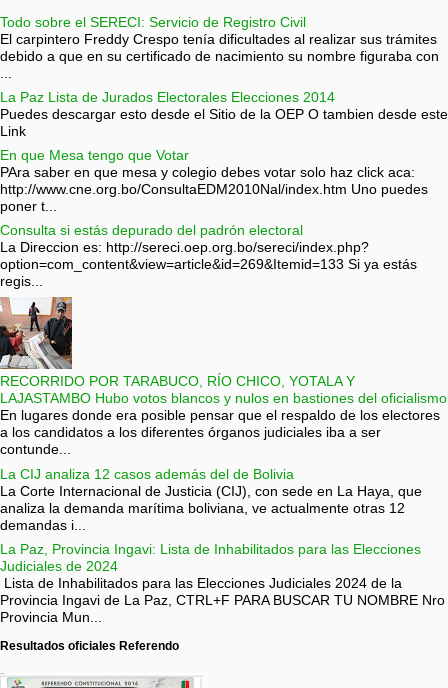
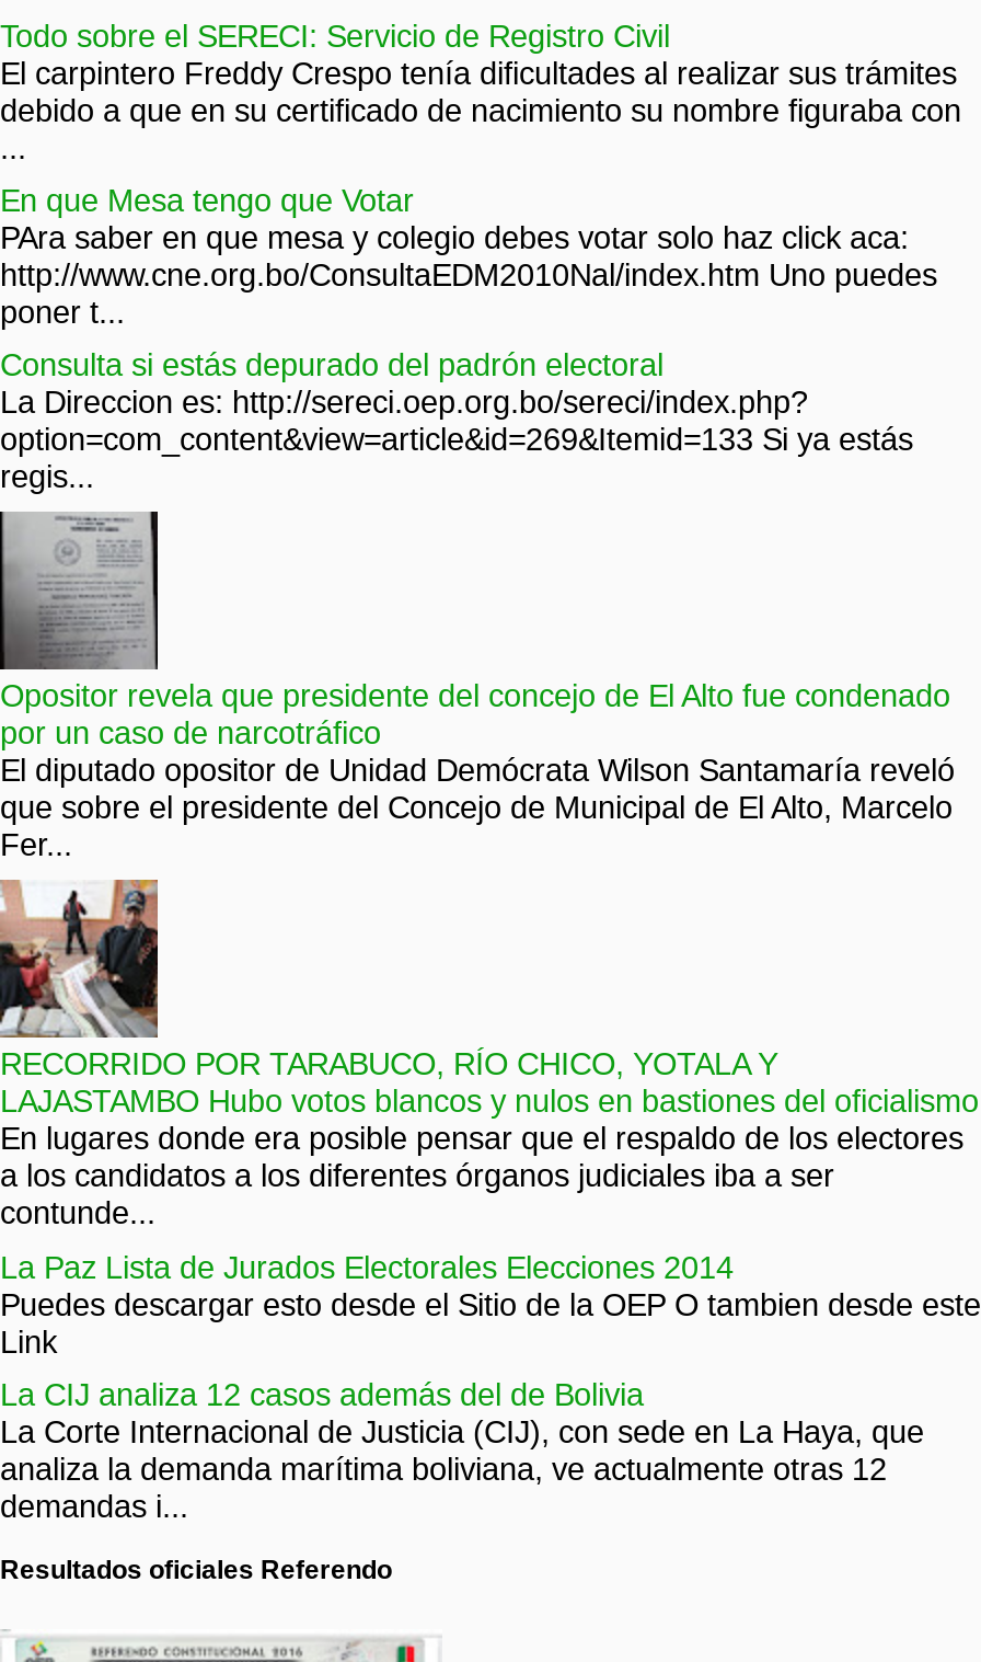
moved down: La Paz Lista de Jurados Electorales Elecciones 2014 | Puedes descargar esto desde el Sitio de la OEP O tambien desde este | Link

moved up: En que Mesa tengo que Votar | PAra saber en que mesa y colegio debes votar solo haz click aca: | http://www.cne.org.bo/ConsultaEDM2010Nal/index.htm Uno puedes | poner t... | Consulta si estás depurado del padrón electoral | La Direccion es: http://sereci.oep.org.bo/sereci/index.php? | option=com_content&view=article&id=269&Itemid=133 Si ya estás | regis...

+ [image]
+ Opositor revela que presidente del concejo de El Alto fue condenado
+ por un caso de narcotráfico
+ El diputado opositor de Unidad Demócrata Wilson Santamaría reveló
+ que sobre el presidente del Concejo de Municipal de El Alto, Marcelo
+ Fer...

moved down: [image] | RECORRIDO POR TARABUCO, RÍO CHICO, YOTALA Y | LAJASTAMBO Hubo votos blancos y nulos en bastiones del oficialismo | En lugares donde era posible pensar que el respaldo de los electores | a los candidatos a los diferentes órganos judiciales iba a ser | contunde...

moved down: La CIJ analiza 12 casos además del de Bolivia | La Corte Internacional de Justicia (CIJ), con sede en La Haya, que | analiza la demanda marítima boliviana, ve actualmente otras 12 | demandas i...

- La Paz, Provincia Ingavi: Lista de Inhabilitados para las Elecciones
- Judiciales de 2024
- Lista de Inhabilitados para las Elecciones Judiciales 2024 de la
- Provincia Ingavi de La Paz, CTRL+F PARA BUSCAR TU NOMBRE Nro
- Provincia Mun...
